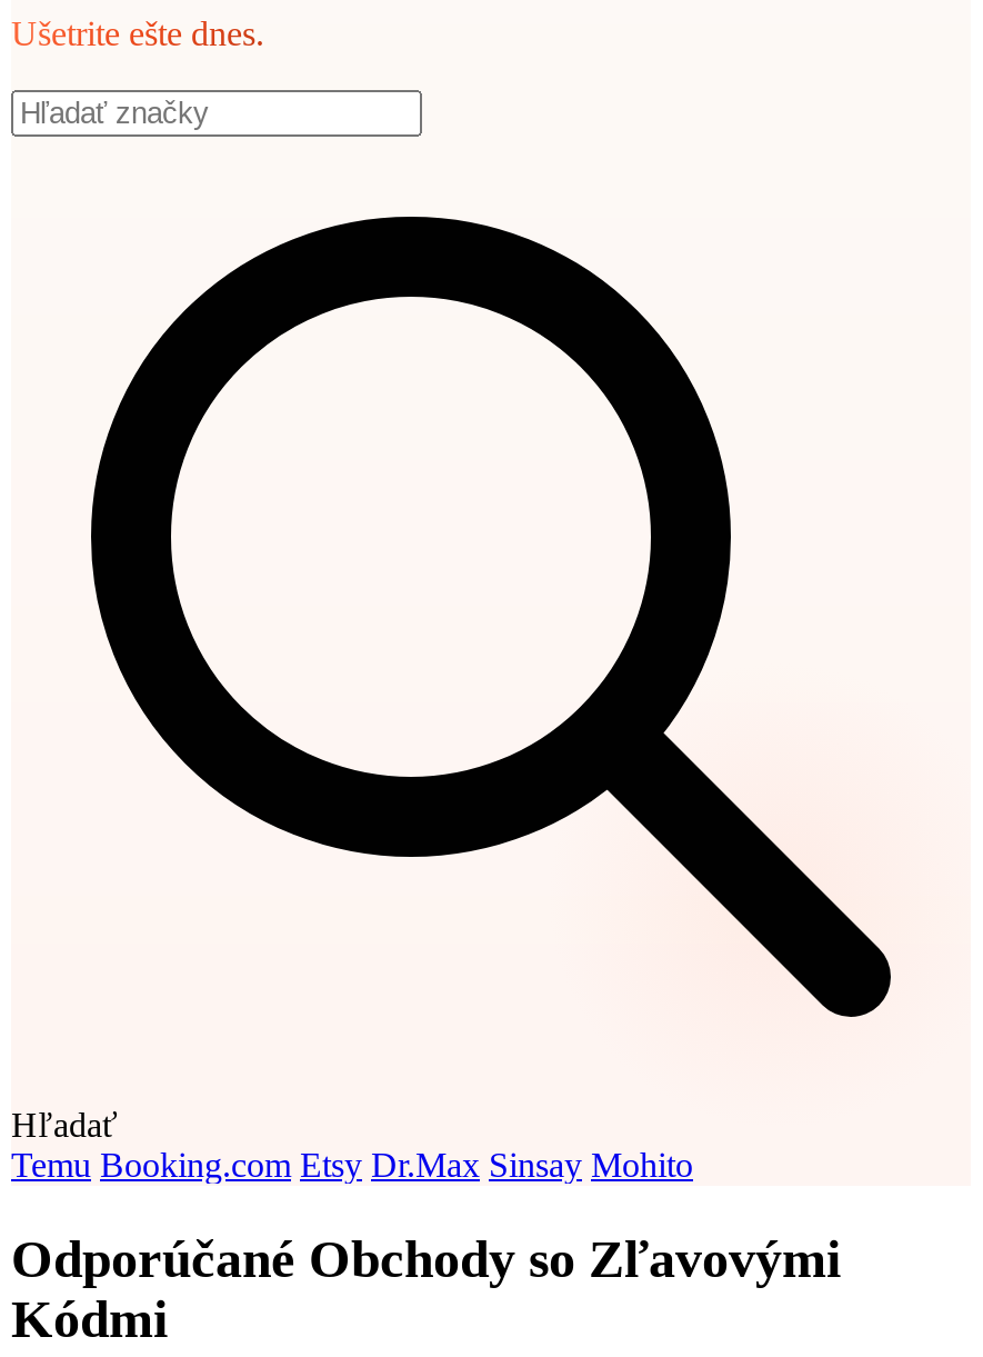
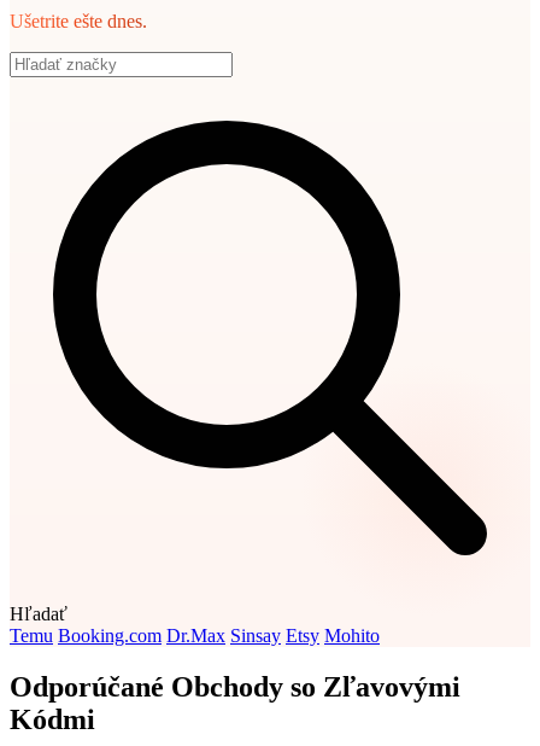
- Temu Booking.com Etsy Dr.Max Sinsay Mohito
+ Temu Booking.com Dr.Max Sinsay Etsy Mohito
